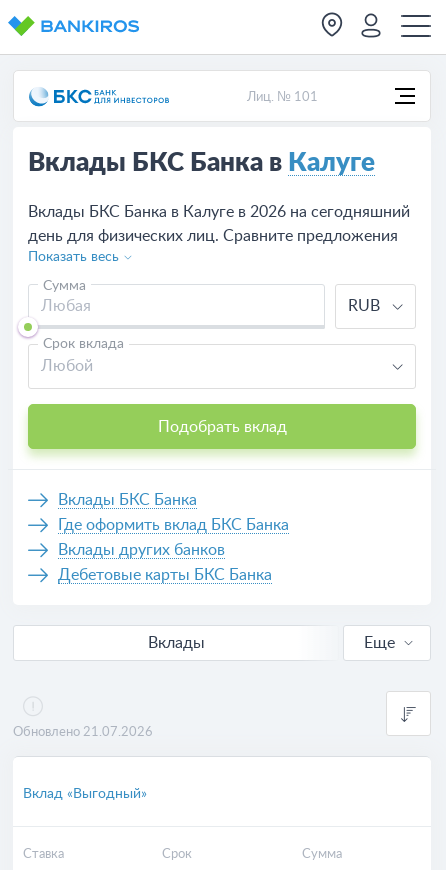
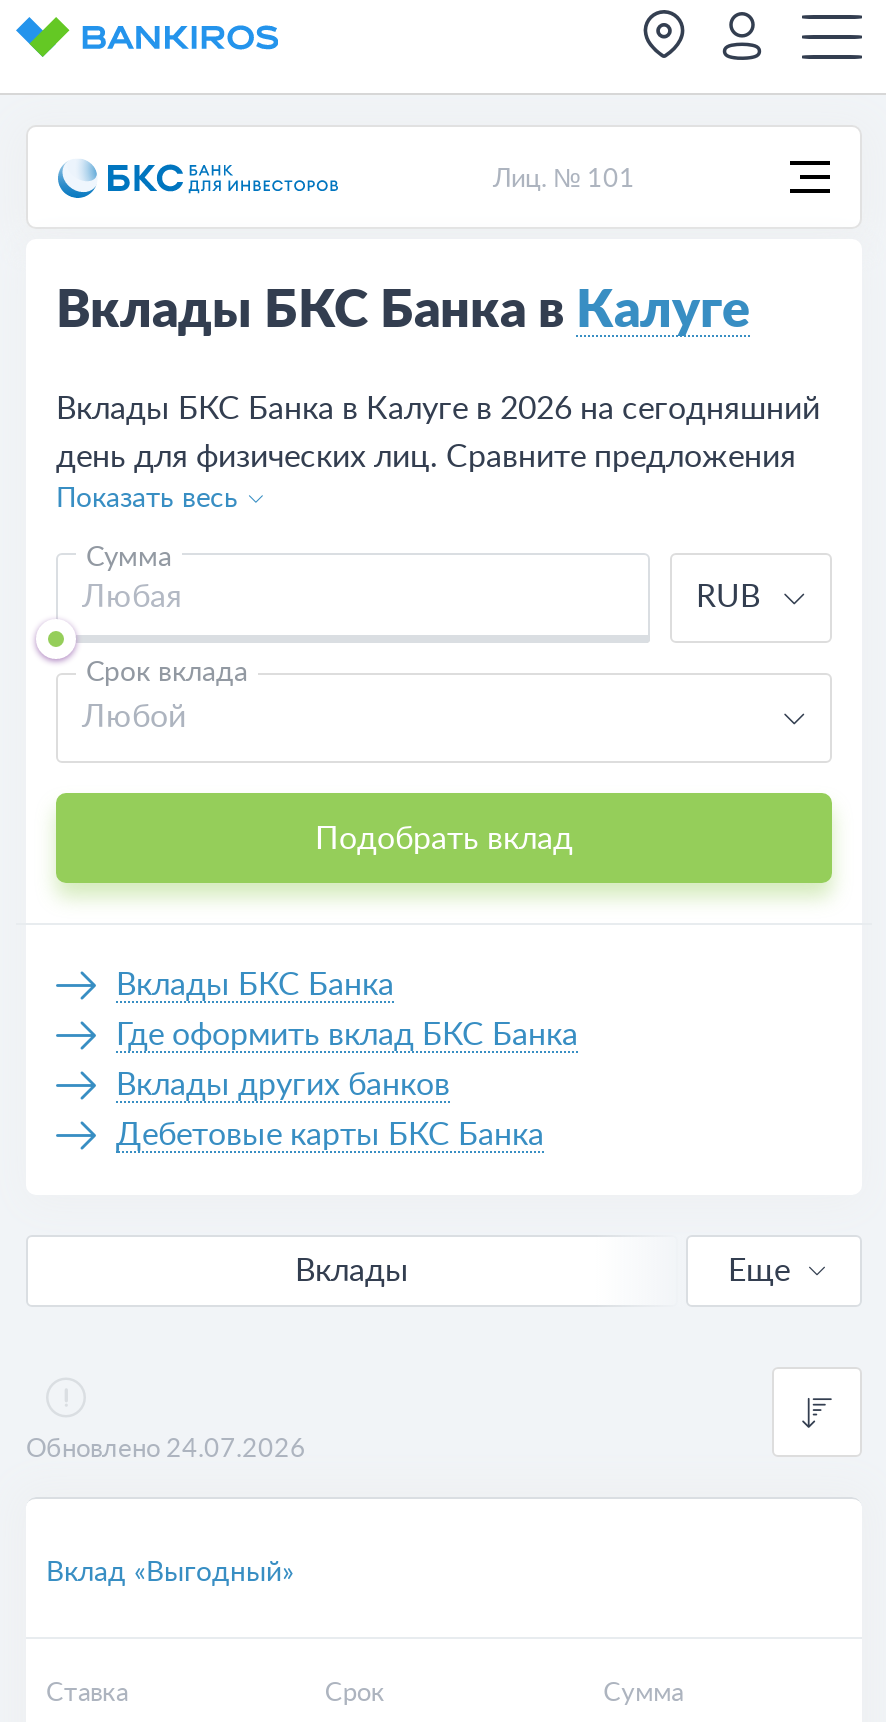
- Обновлено 21.07.2026
+ Обновлено 24.07.2026
